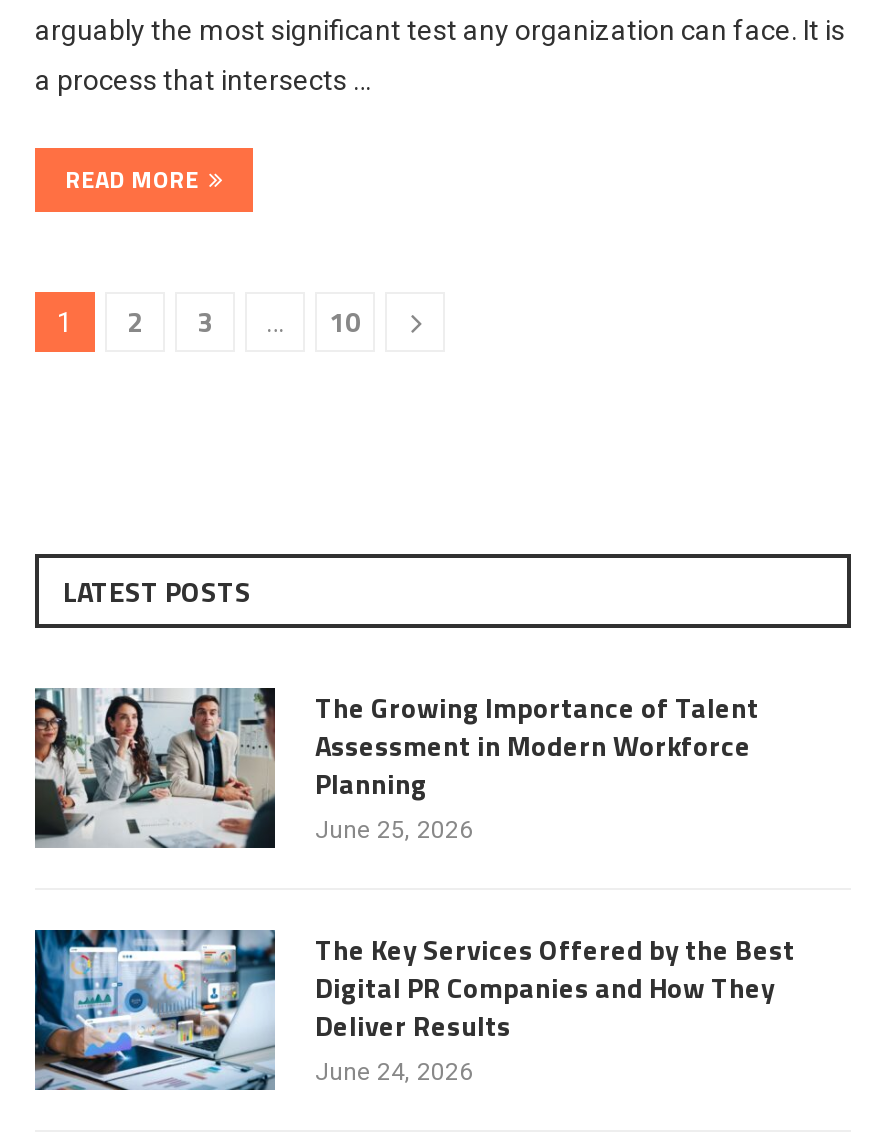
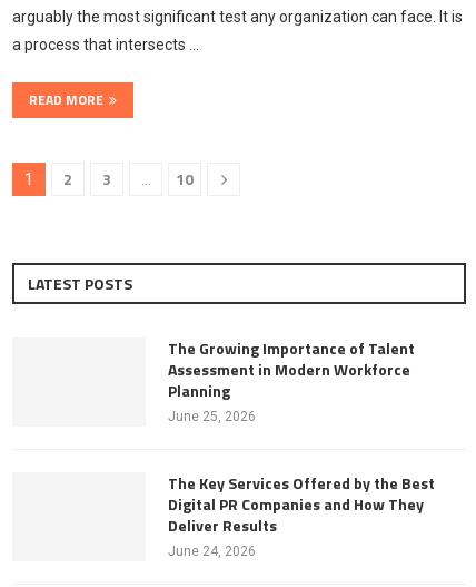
- [image]

- [image]
